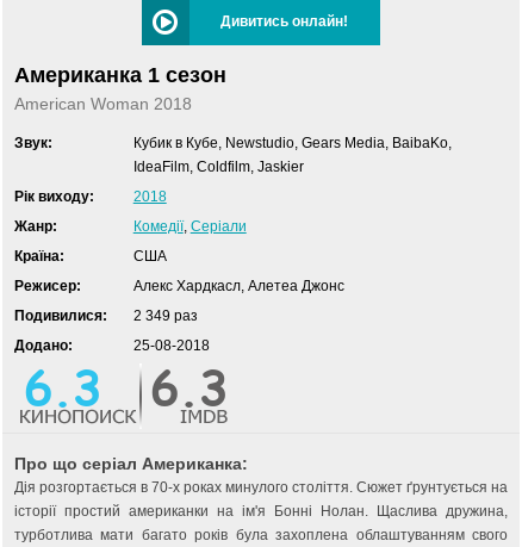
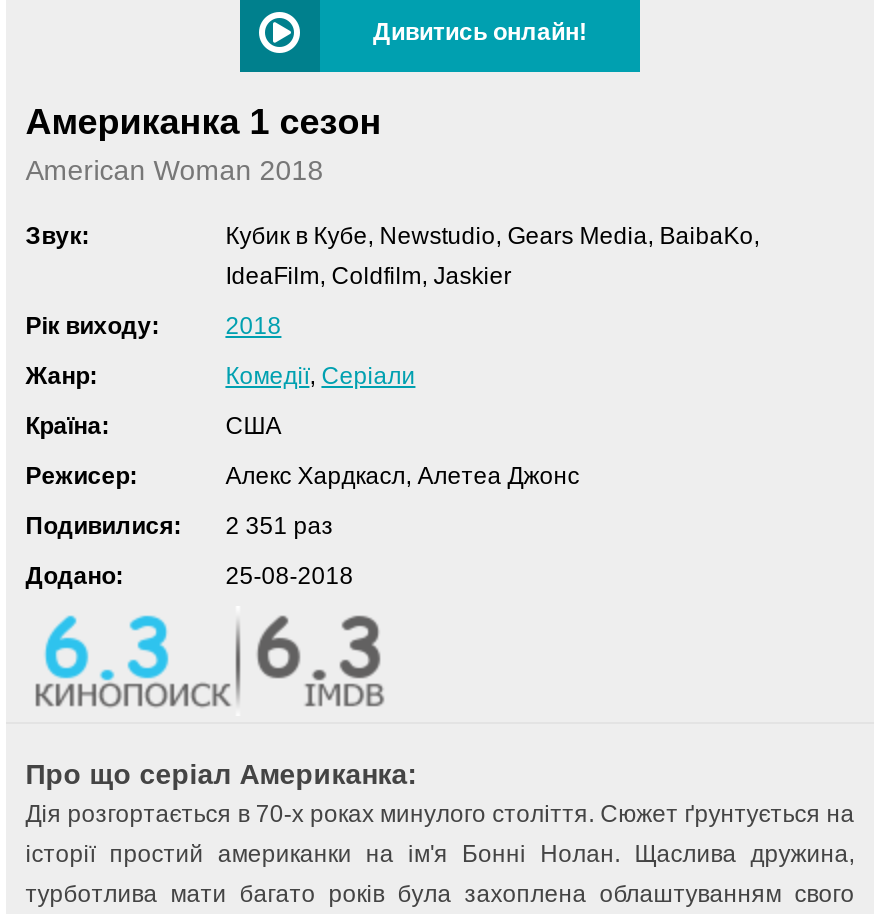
- Подивилися: 2 349 раз
+ Подивилися: 2 351 раз
